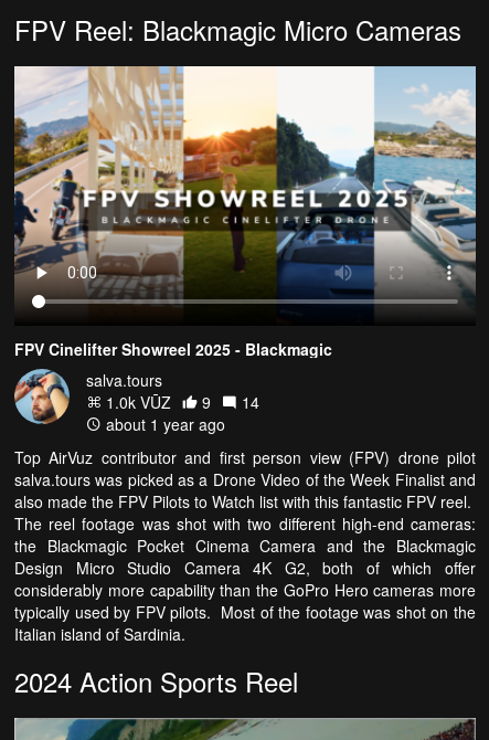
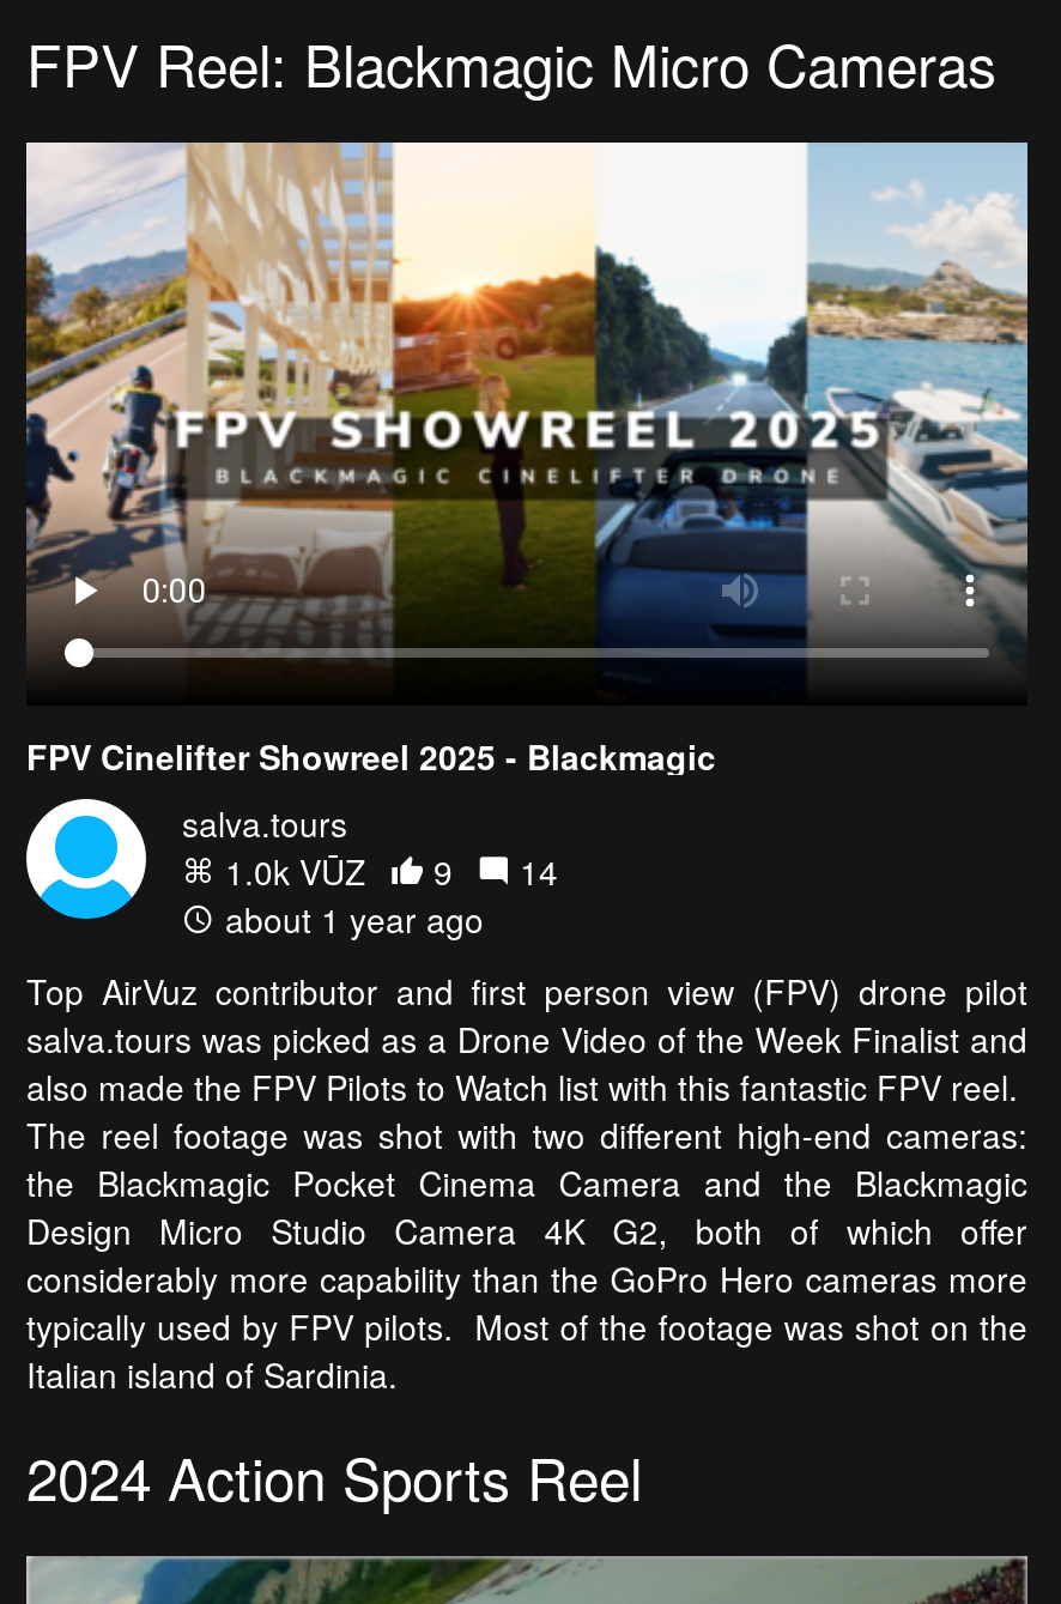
- [image]
+ [image]
